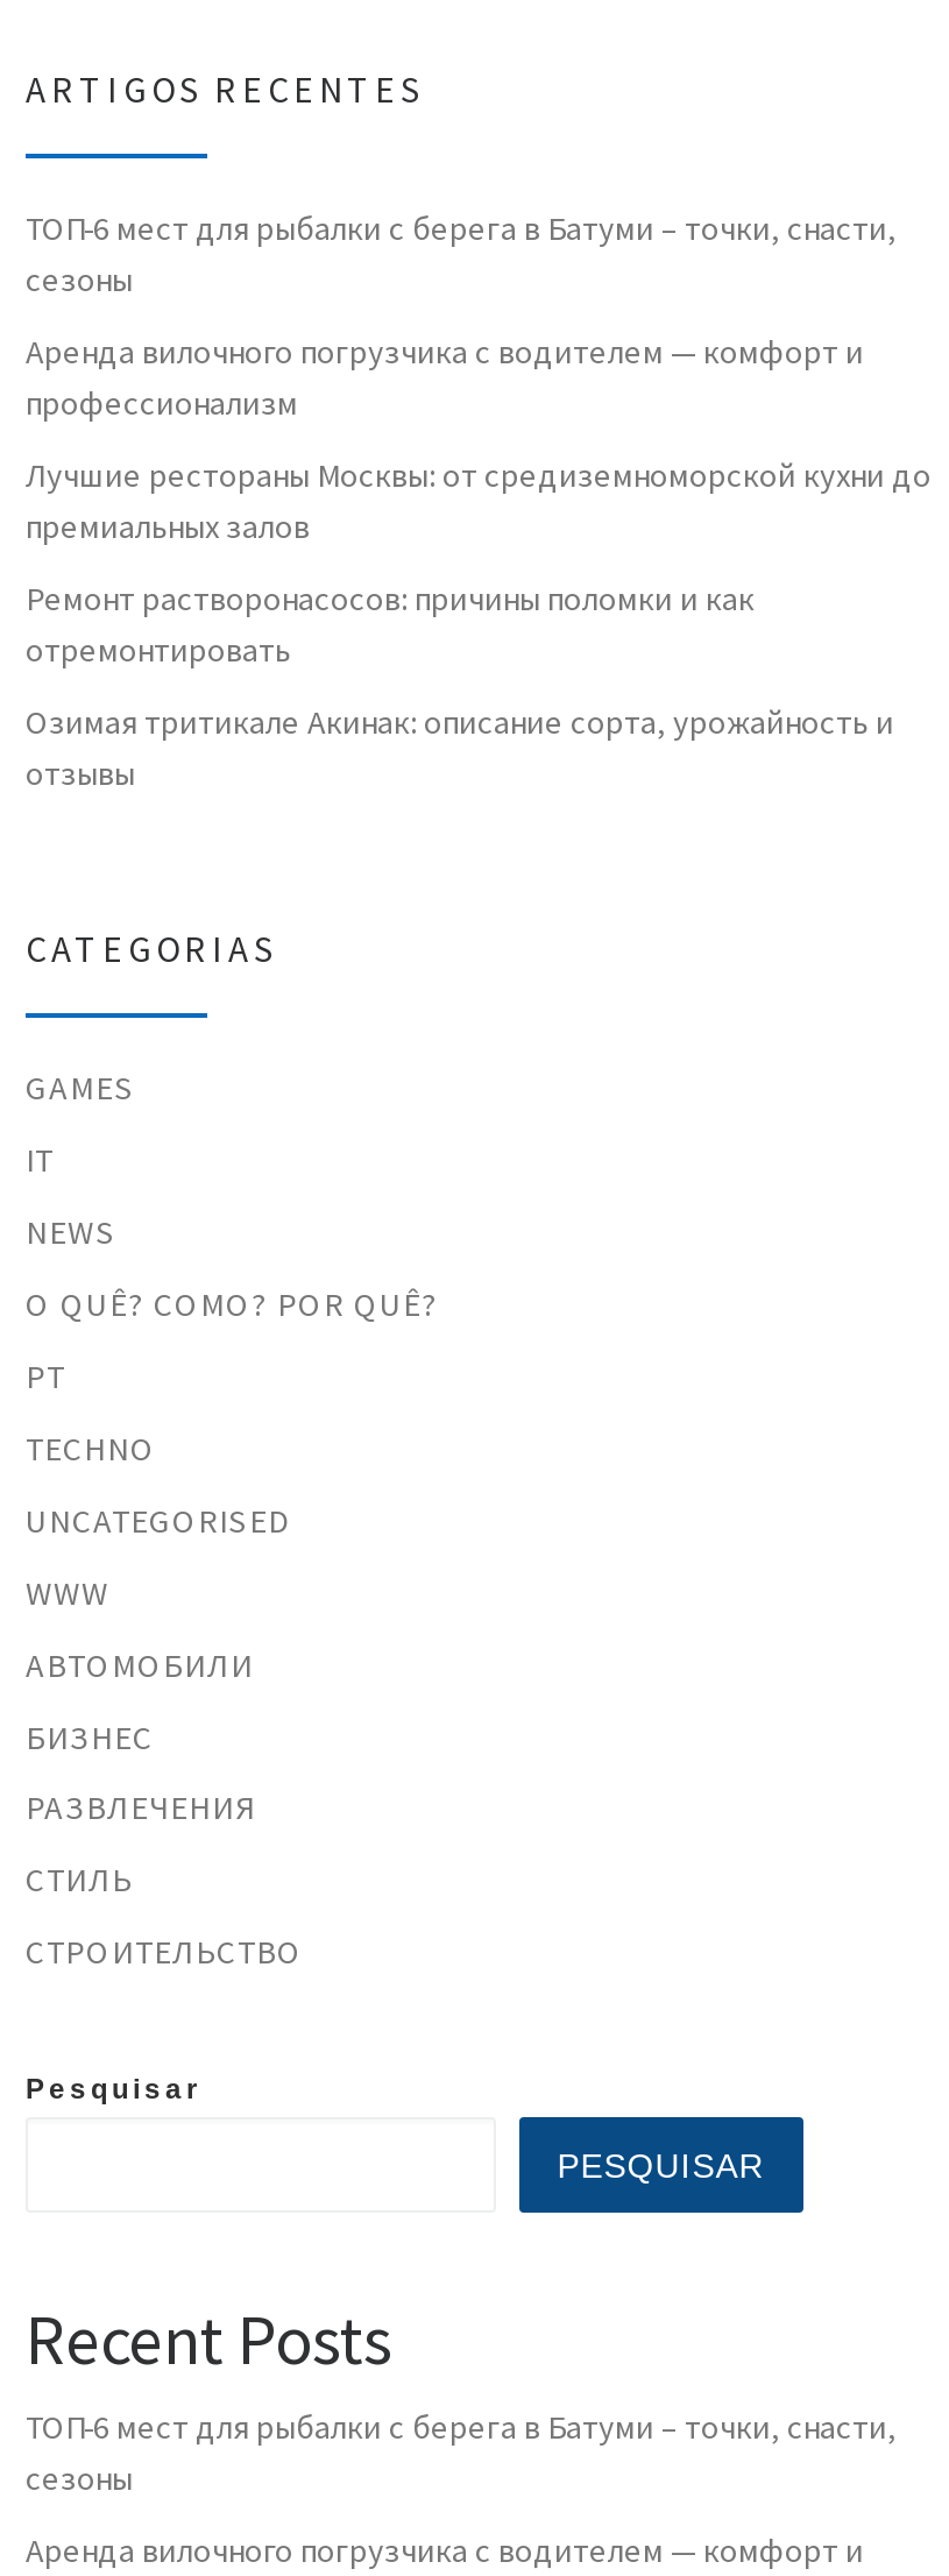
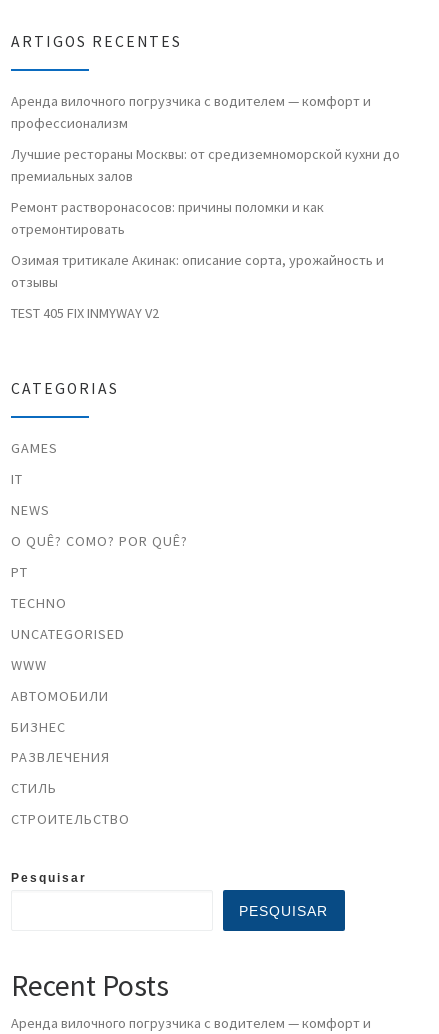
- ТОП-6 мест для рыбалки с берега в Батуми – точки, снасти,
- сезоны

+ TEST 405 FIX INMYWAY V2

- ТОП-6 мест для рыбалки с берега в Батуми – точки, снасти,
- сезоны
